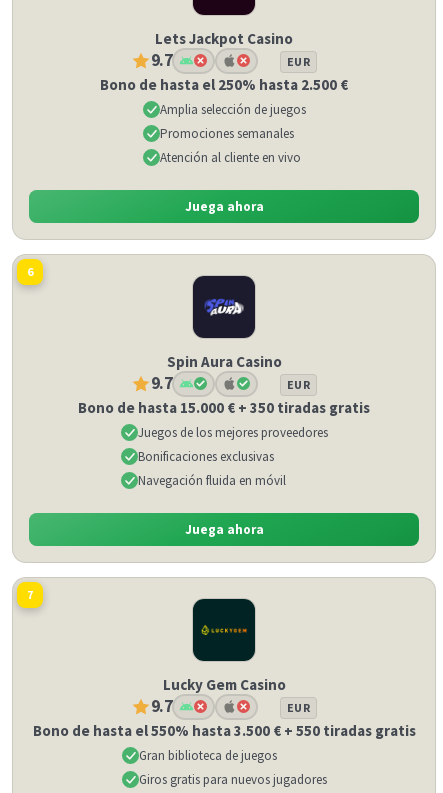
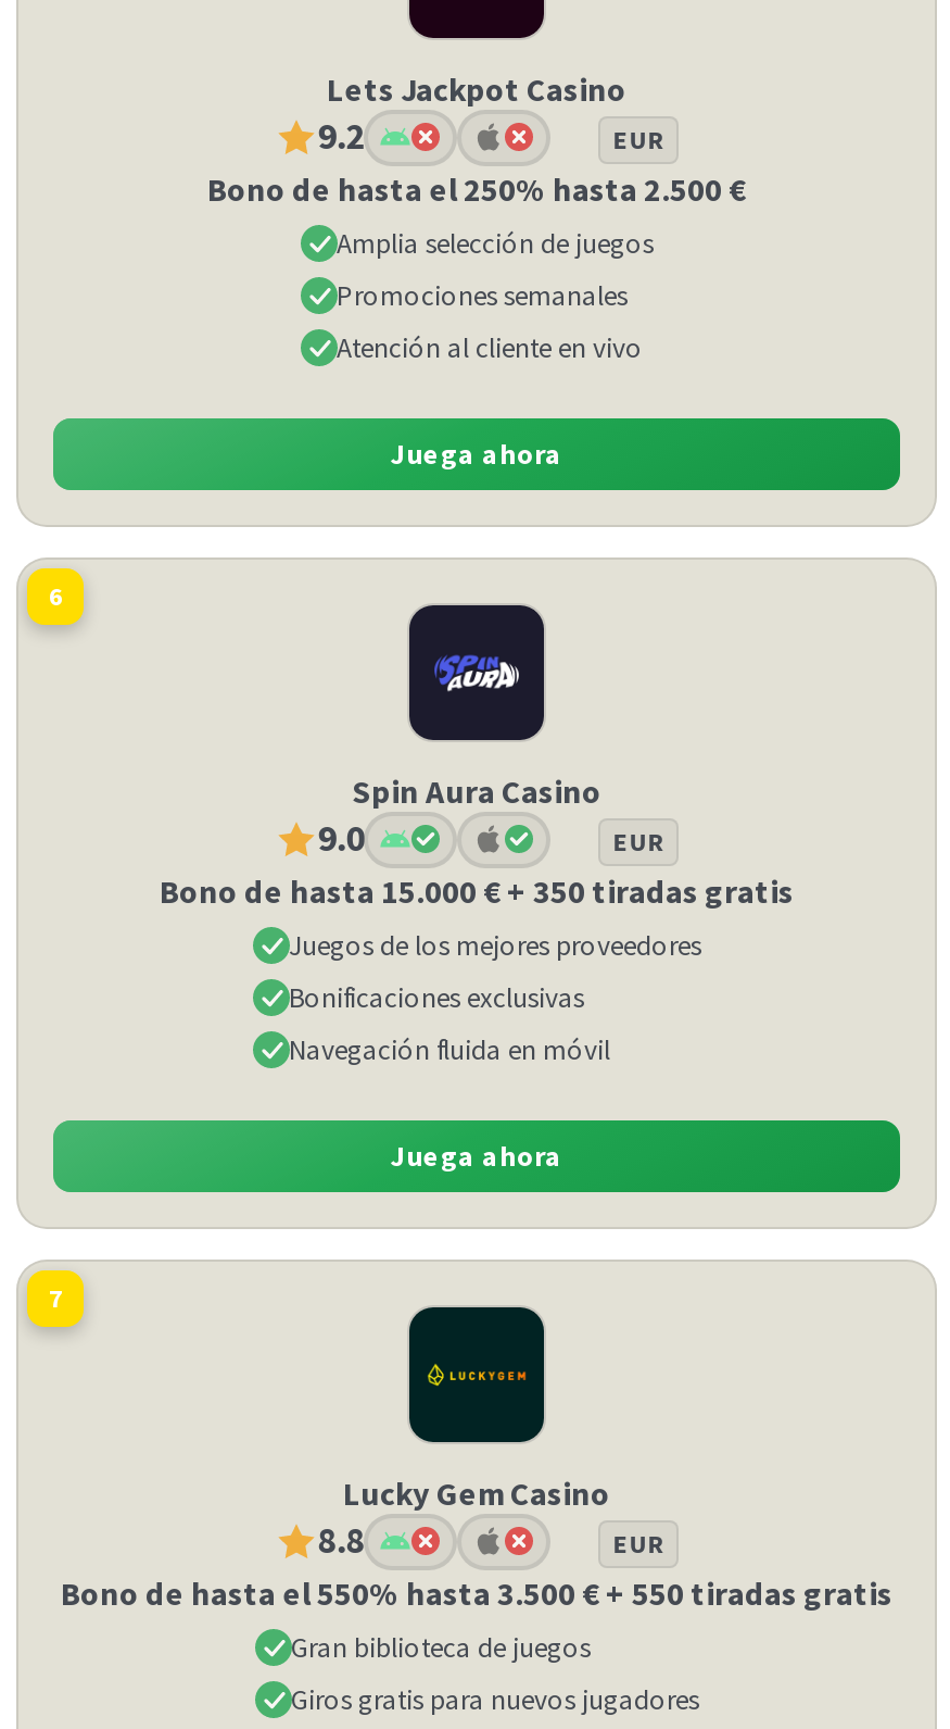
- 9.7
+ 9.2

- 9.7
+ 9.0

- 9.7
+ 8.8
